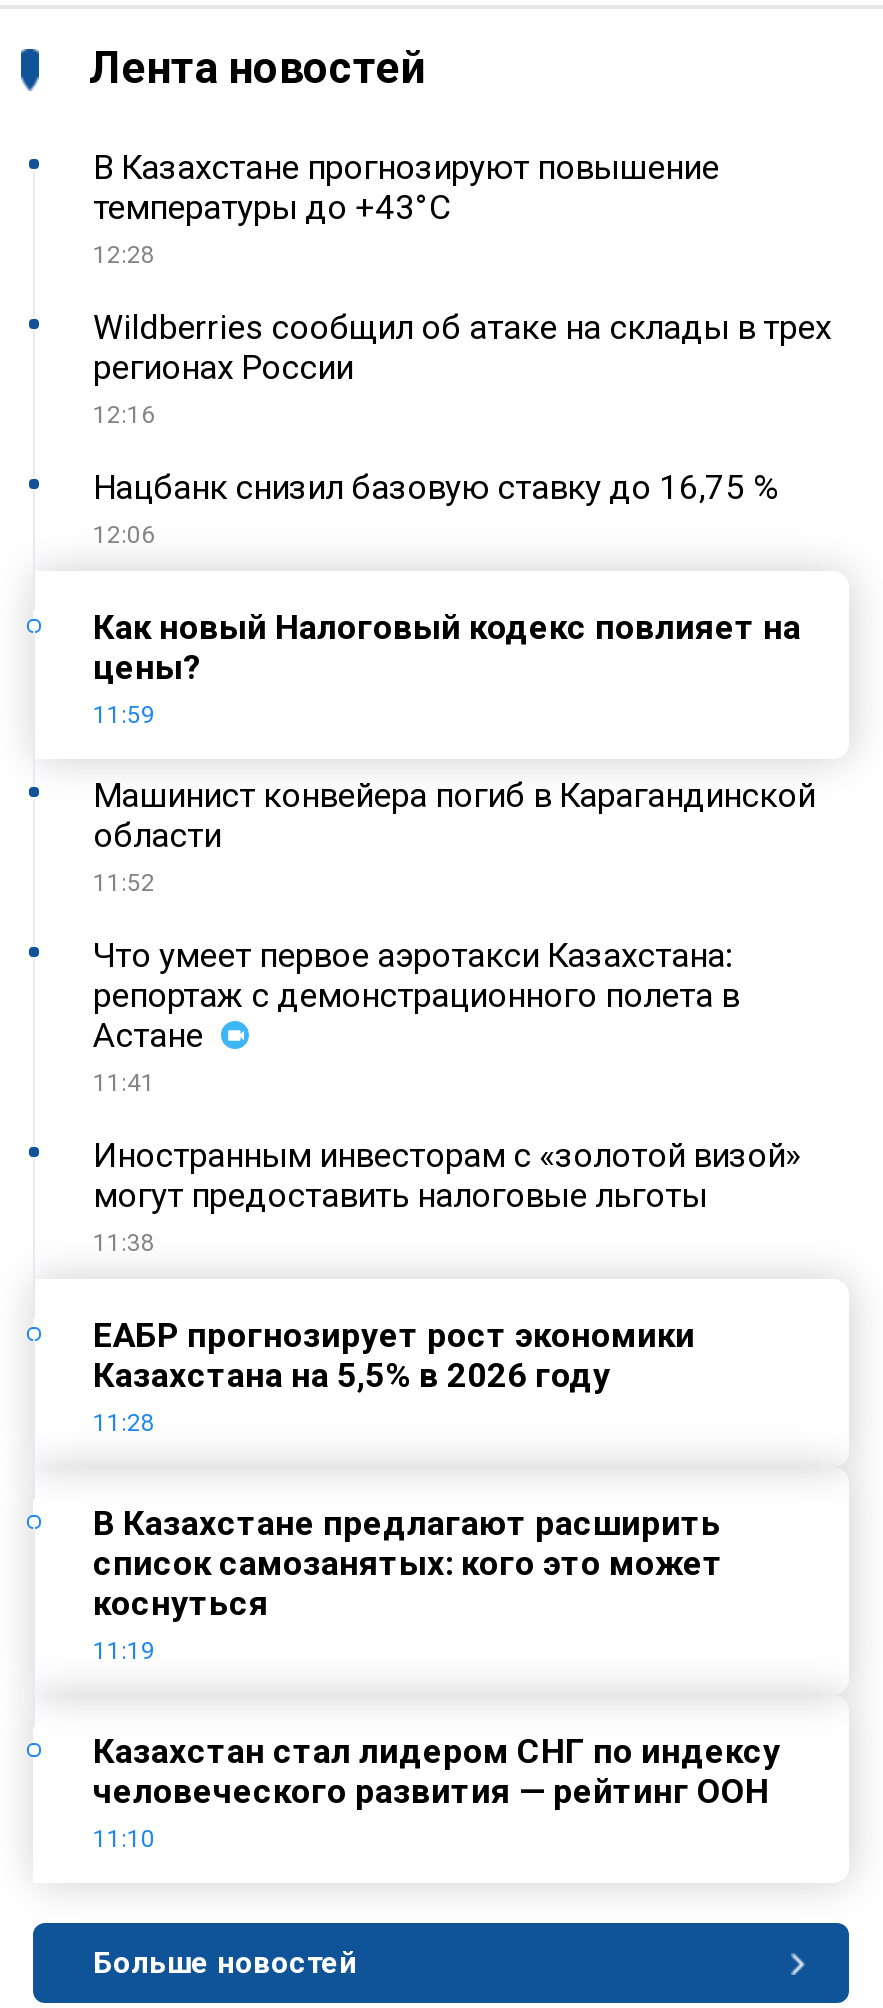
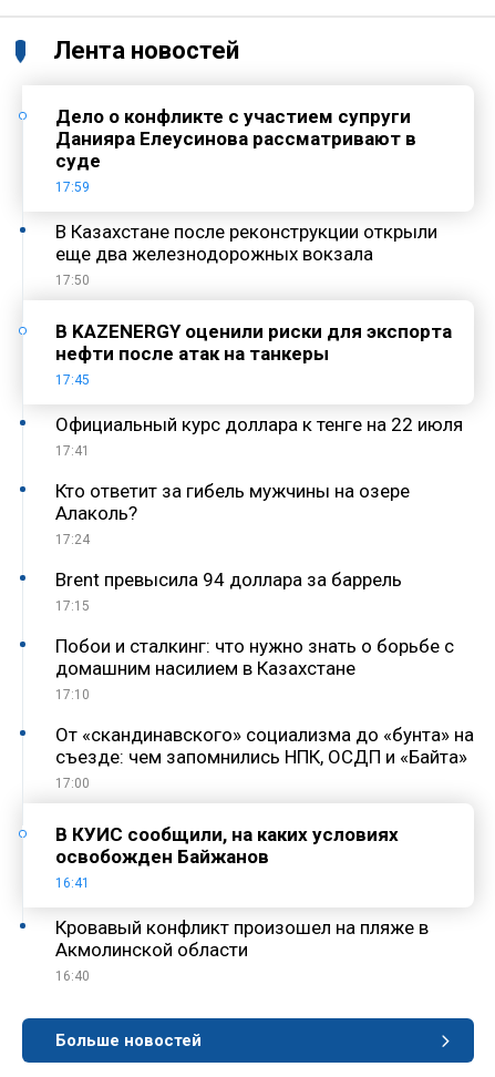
- В Казахстане прогнозируют повышение
- температуры до +43°C
- 12:28
+ Дело о конфликте с участием супруги
+ Данияра Елеусинова рассматривают в
+ суде
+ 17:59

- Wildberries сообщил об атаке на склады в трех
- регионах России
- 12:16
+ В Казахстане после реконструкции открыли
+ еще два железнодорожных вокзала
+ 17:50

- Нацбанк снизил базовую ставку до 16,75 %
- 12:06
+ В KAZENERGY оценили риски для экспорта
+ нефти после атак на танкеры
+ 17:45

- Как новый Налоговый кодекс повлияет на
- цены?
- 11:59
+ Официальный курс доллара к тенге на 22 июля
+ 17:41

- Машинист конвейера погиб в Карагандинской
- области
- 11:52
+ Кто ответит за гибель мужчины на озере
+ Алаколь?
+ 17:24

- Что умеет первое аэротакси Казахстана:
- репортаж с демонстрационного полета в
- Астане
- 11:41
+ Brent превысила 94 доллара за баррель
+ 17:15

- Иностранным инвесторам с «золотой визой»
- могут предоставить налоговые льготы
- 11:38
+ Побои и сталкинг: что нужно знать о борьбе с
+ домашним насилием в Казахстане
+ 17:10

- ЕАБР прогнозирует рост экономики
- Казахстана на 5,5% в 2026 году
- 11:28
+ От «скандинавского» социализма до «бунта» на
+ съезде: чем запомнились НПК, ОСДП и «Байтақ»
+ 17:00

- В Казахстане предлагают расширить
- список самозанятых: кого это может
- коснуться
- 11:19
+ В КУИС сообщили, на каких условиях
+ освобожден Байжанов
+ 16:41

- Казахстан стал лидером СНГ по индексу
- человеческого развития — рейтинг ООН
- 11:10
+ Кровавый конфликт произошел на пляже в
+ Акмолинской области
+ 16:40
